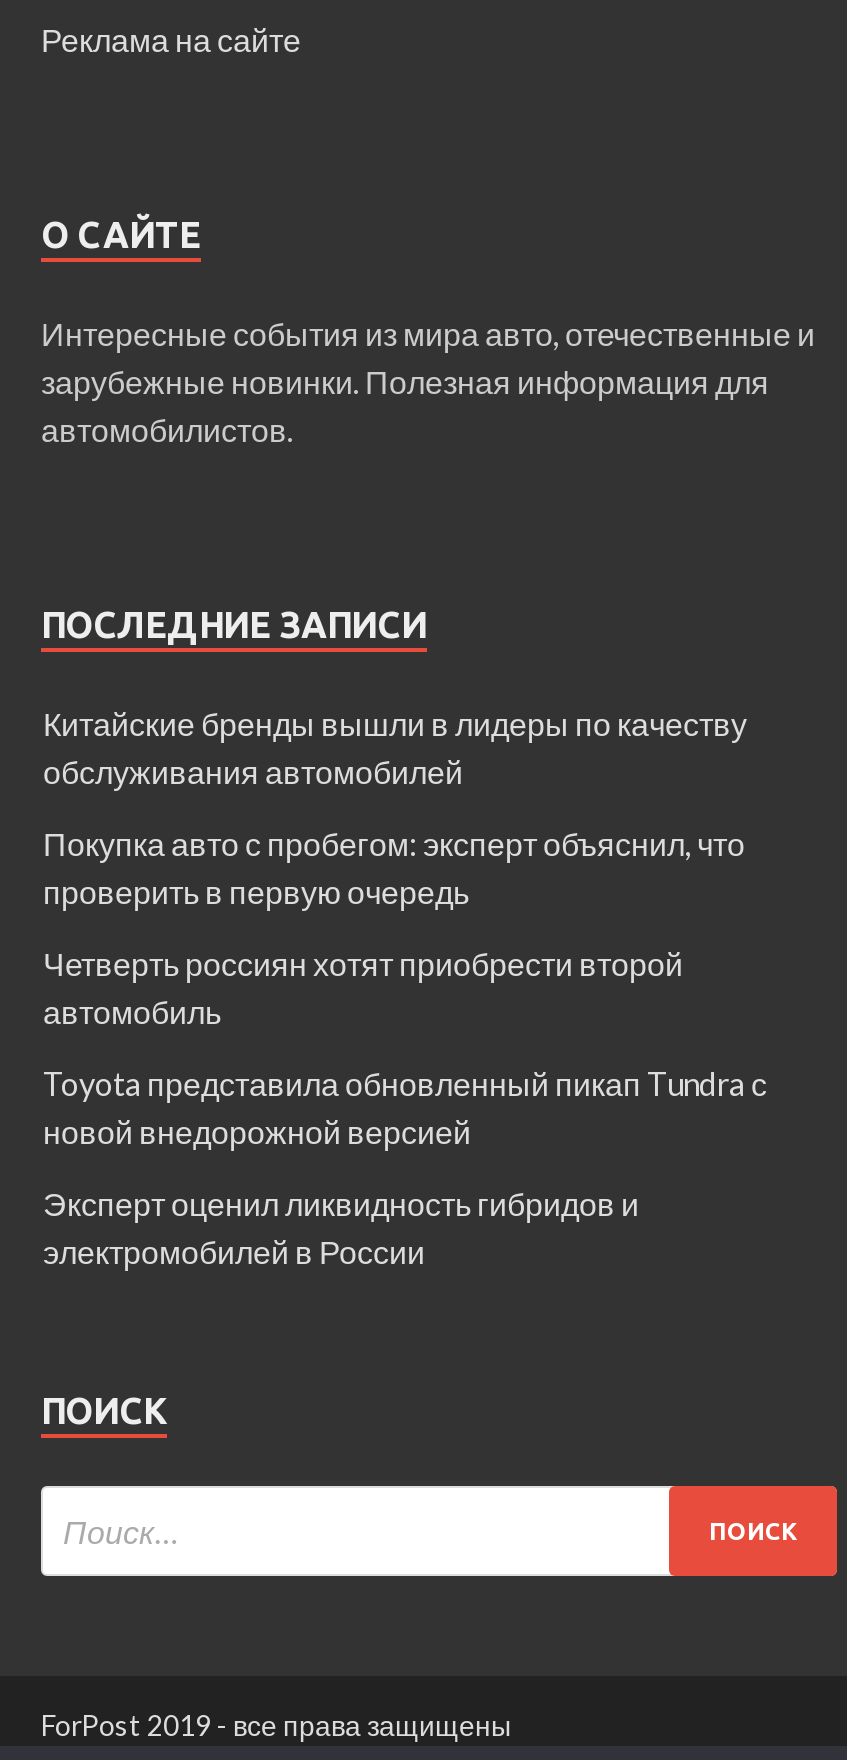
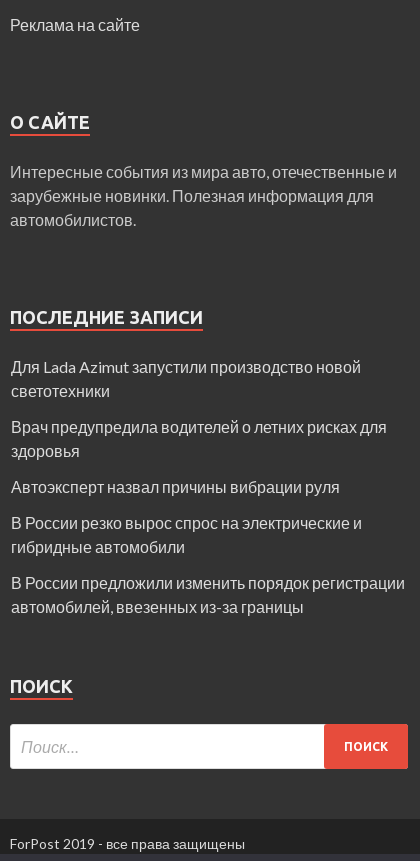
- Китайские бренды вышли в лидеры по качеству
- обслуживания автомобилей
+ Для Lada Azimut запустили производство новой
+ светотехники

- Покупка авто с пробегом: эксперт объяснил, что
- проверить в первую очередь
+ Врач предупредила водителей о летних рисках для
+ здоровья

- Четверть россиян хотят приобрести второй
- автомобиль
+ Автоэксперт назвал причины вибрации руля

- Toyota представила обновленный пикап Tundra с
- новой внедорожной версией
+ В России резко вырос спрос на электрические и
+ гибридные автомобили

- Эксперт оценил ликвидность гибридов и
- электромобилей в России
+ В России предложили изменить порядок регистрации
+ автомобилей, ввезенных из-за границы
